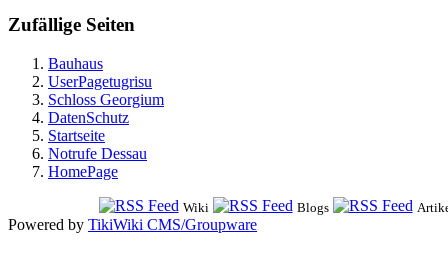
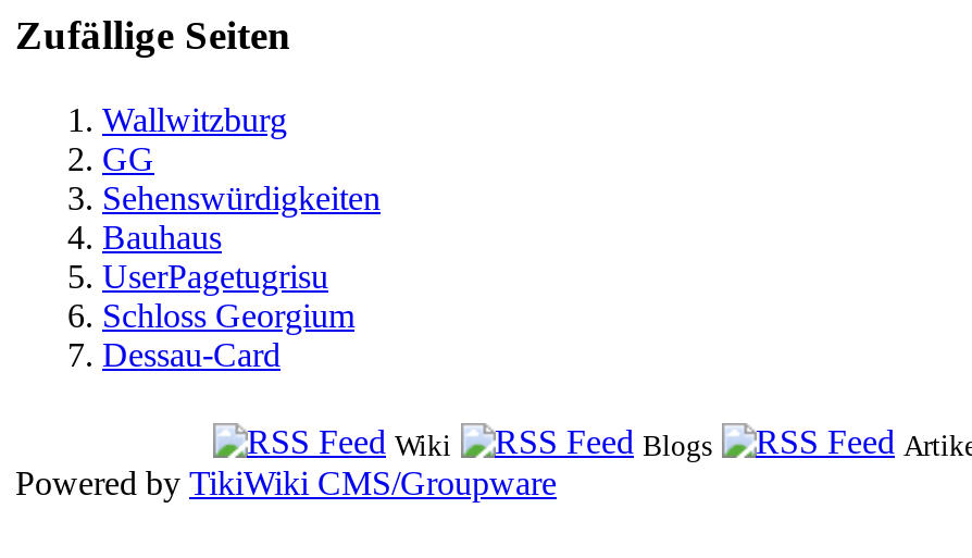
+ Wallwitzburg
+ GG
+ Sehenswürdigkeiten

moved down: Bauhaus | UserPagetugrisu | Schloss Georgium

- DatenSchutz
- Startseite
- Notrufe Dessau
- HomePage
+ Dessau-Card
